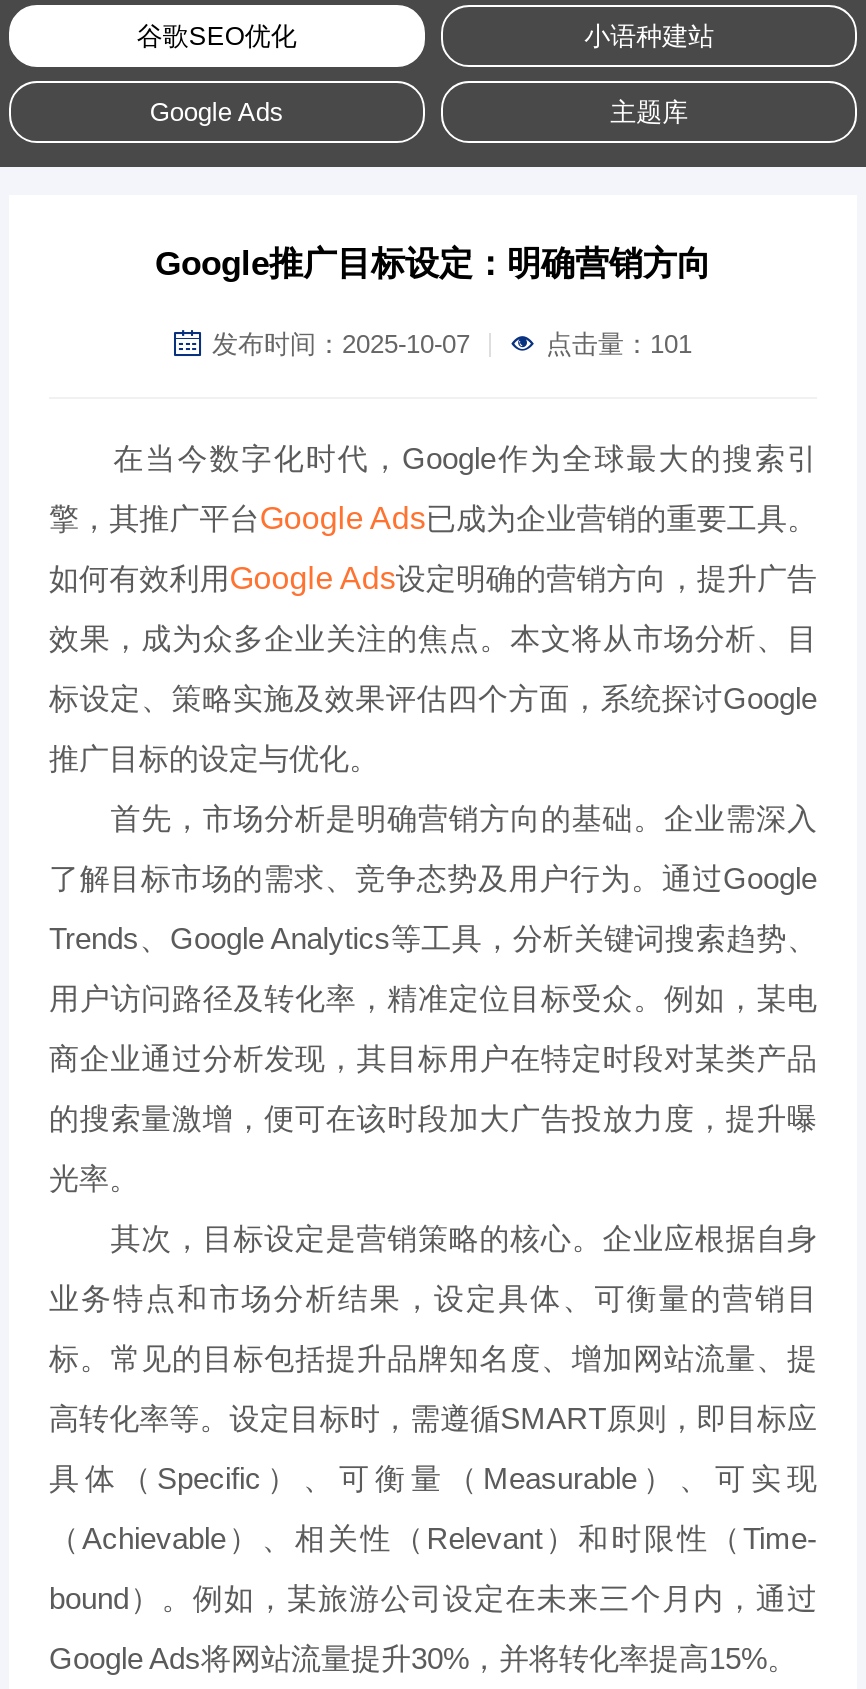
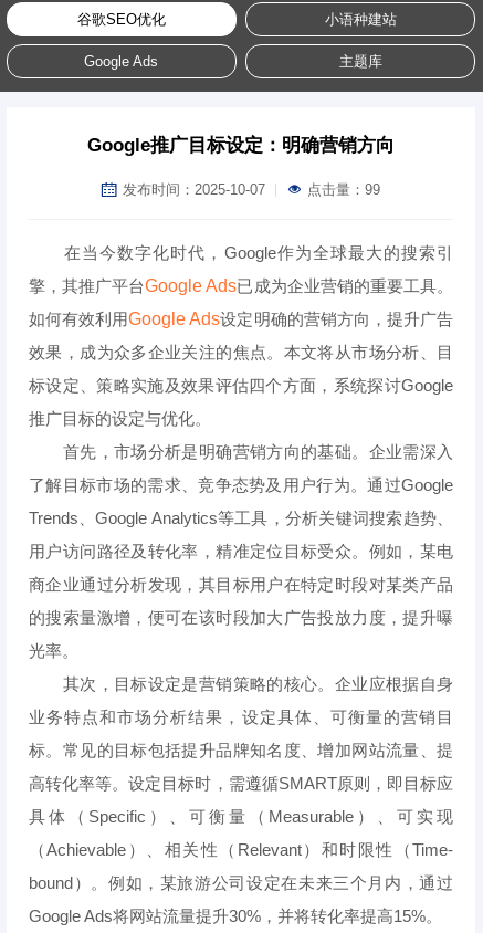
- 点击量：101
+ 点击量：99
